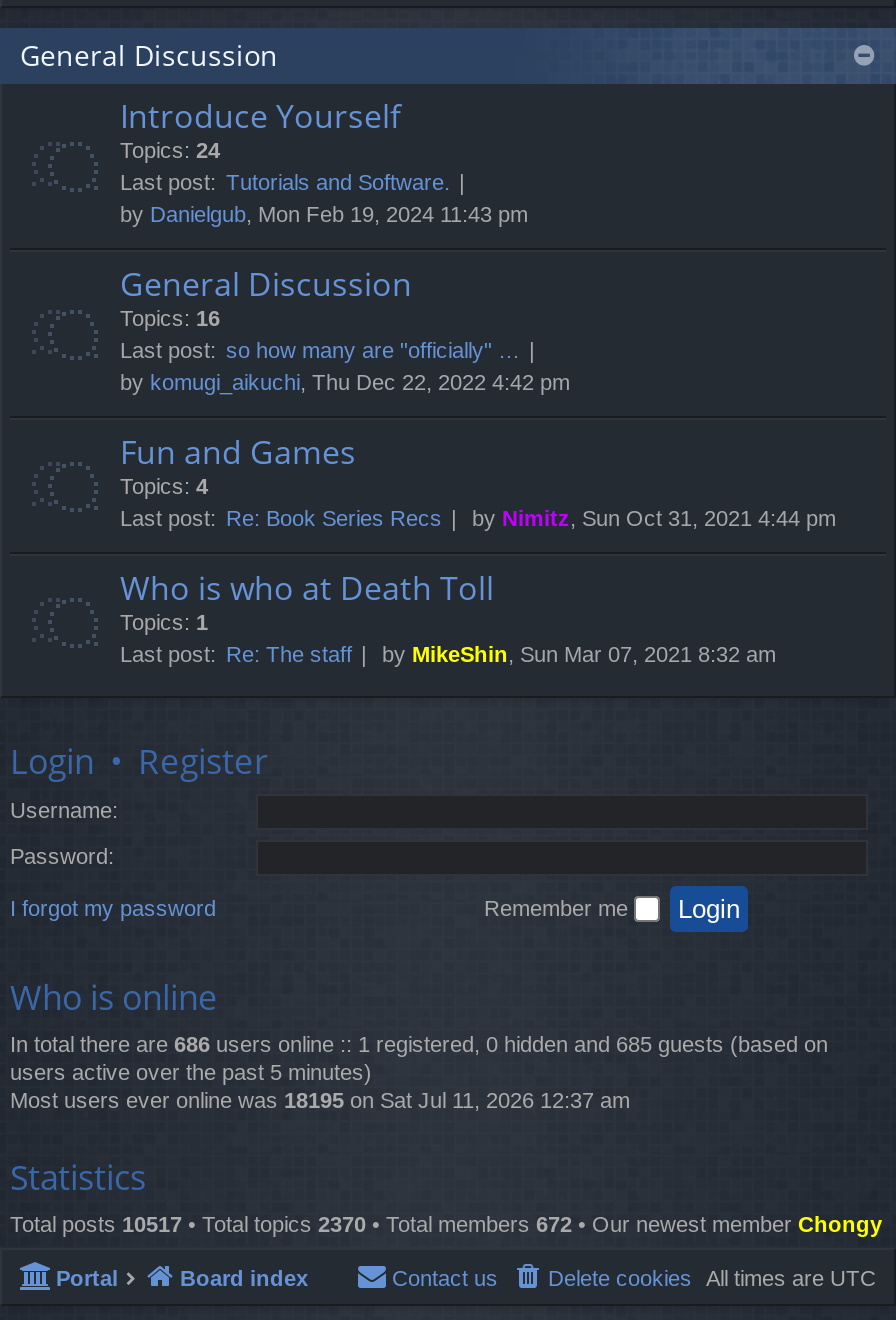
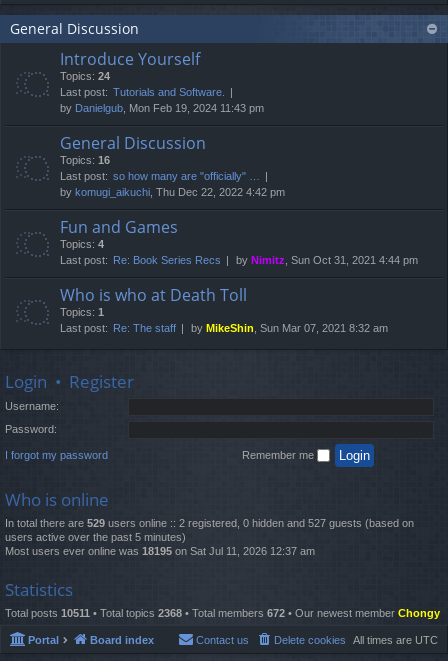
- In total there are 686 users online :: 1 registered, 0 hidden and 685 guests (based on
+ In total there are 529 users online :: 2 registered, 0 hidden and 527 guests (based on

- Total posts 10517 • Total topics 2370 • Total members 672 • Our newest member Chongy
+ Total posts 10511 • Total topics 2368 • Total members 672 • Our newest member Chongy
